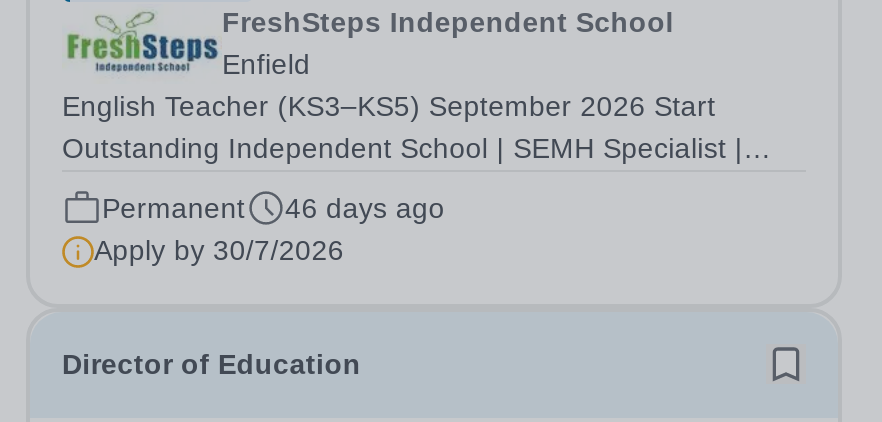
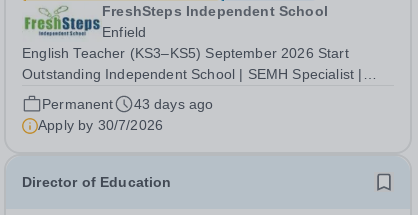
- Permanent 46 days ago
+ Permanent 43 days ago
